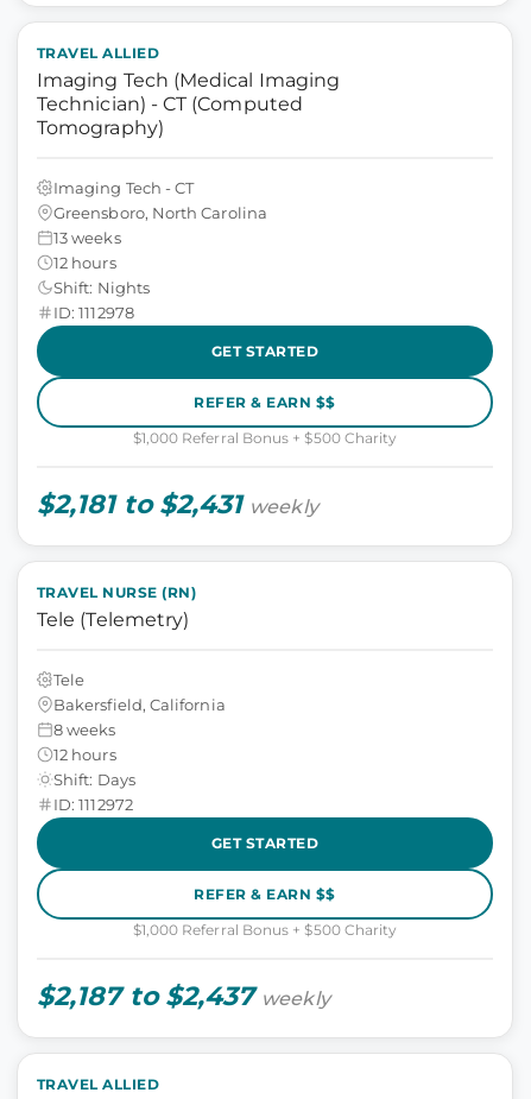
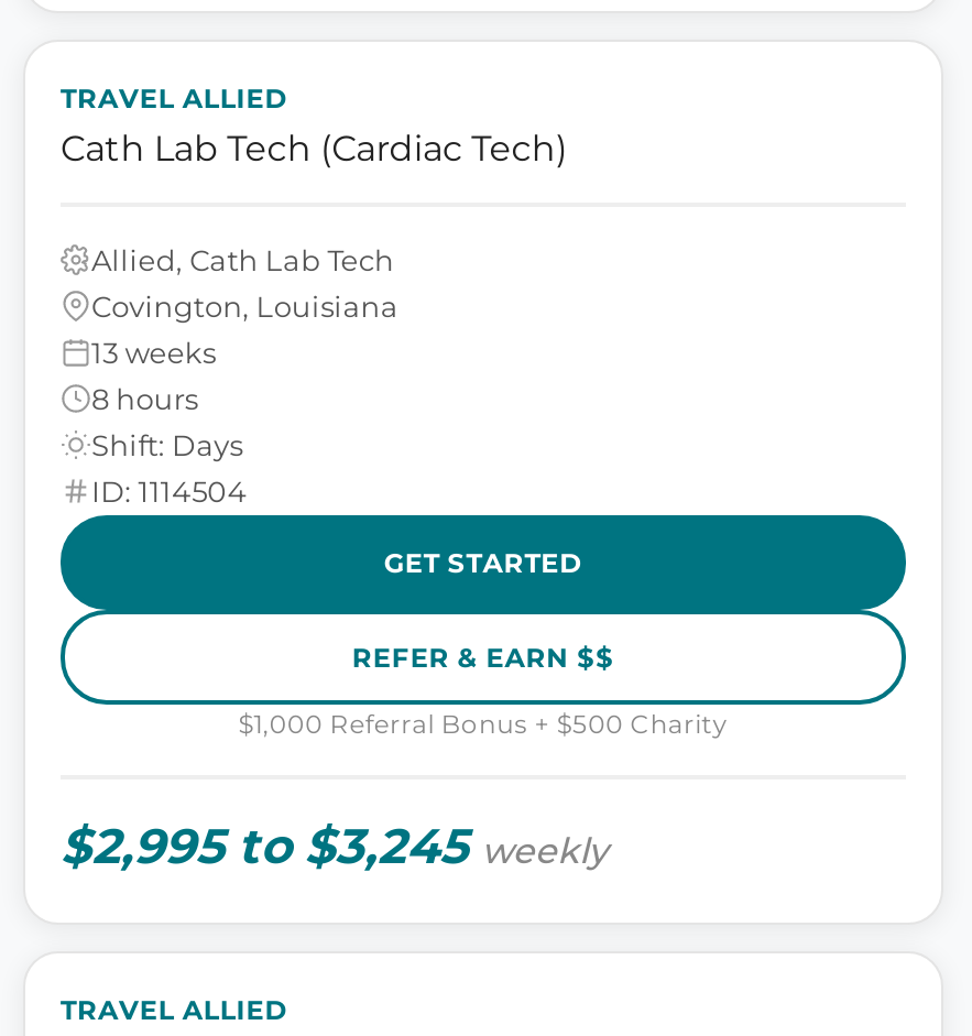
- Imaging Tech (Medical Imaging
- Technician) - CT (Computed
- Tomography)
+ Cath Lab Tech (Cardiac Tech)

- Imaging Tech - CT
- Greensboro, North Carolina
+ Allied, Cath Lab Tech
+ Covington, Louisiana

- 12 hours
+ 8 hours

- Shift: Nights
+ Shift: Days

- ID: 1112978
+ ID: 1114504

- $2,181 to $2,431 weekly
- TRAVEL NURSE (RN)
- Tele (Telemetry)
- Tele
- Bakersfield, California
- 8 weeks
- 12 hours
- Shift: Days
- ID: 1112972
- GET STARTED
- REFER & EARN $$
- $1,000 Referral Bonus + $500 Charity
- $2,187 to $2,437 weekly
+ $2,995 to $3,245 weekly
